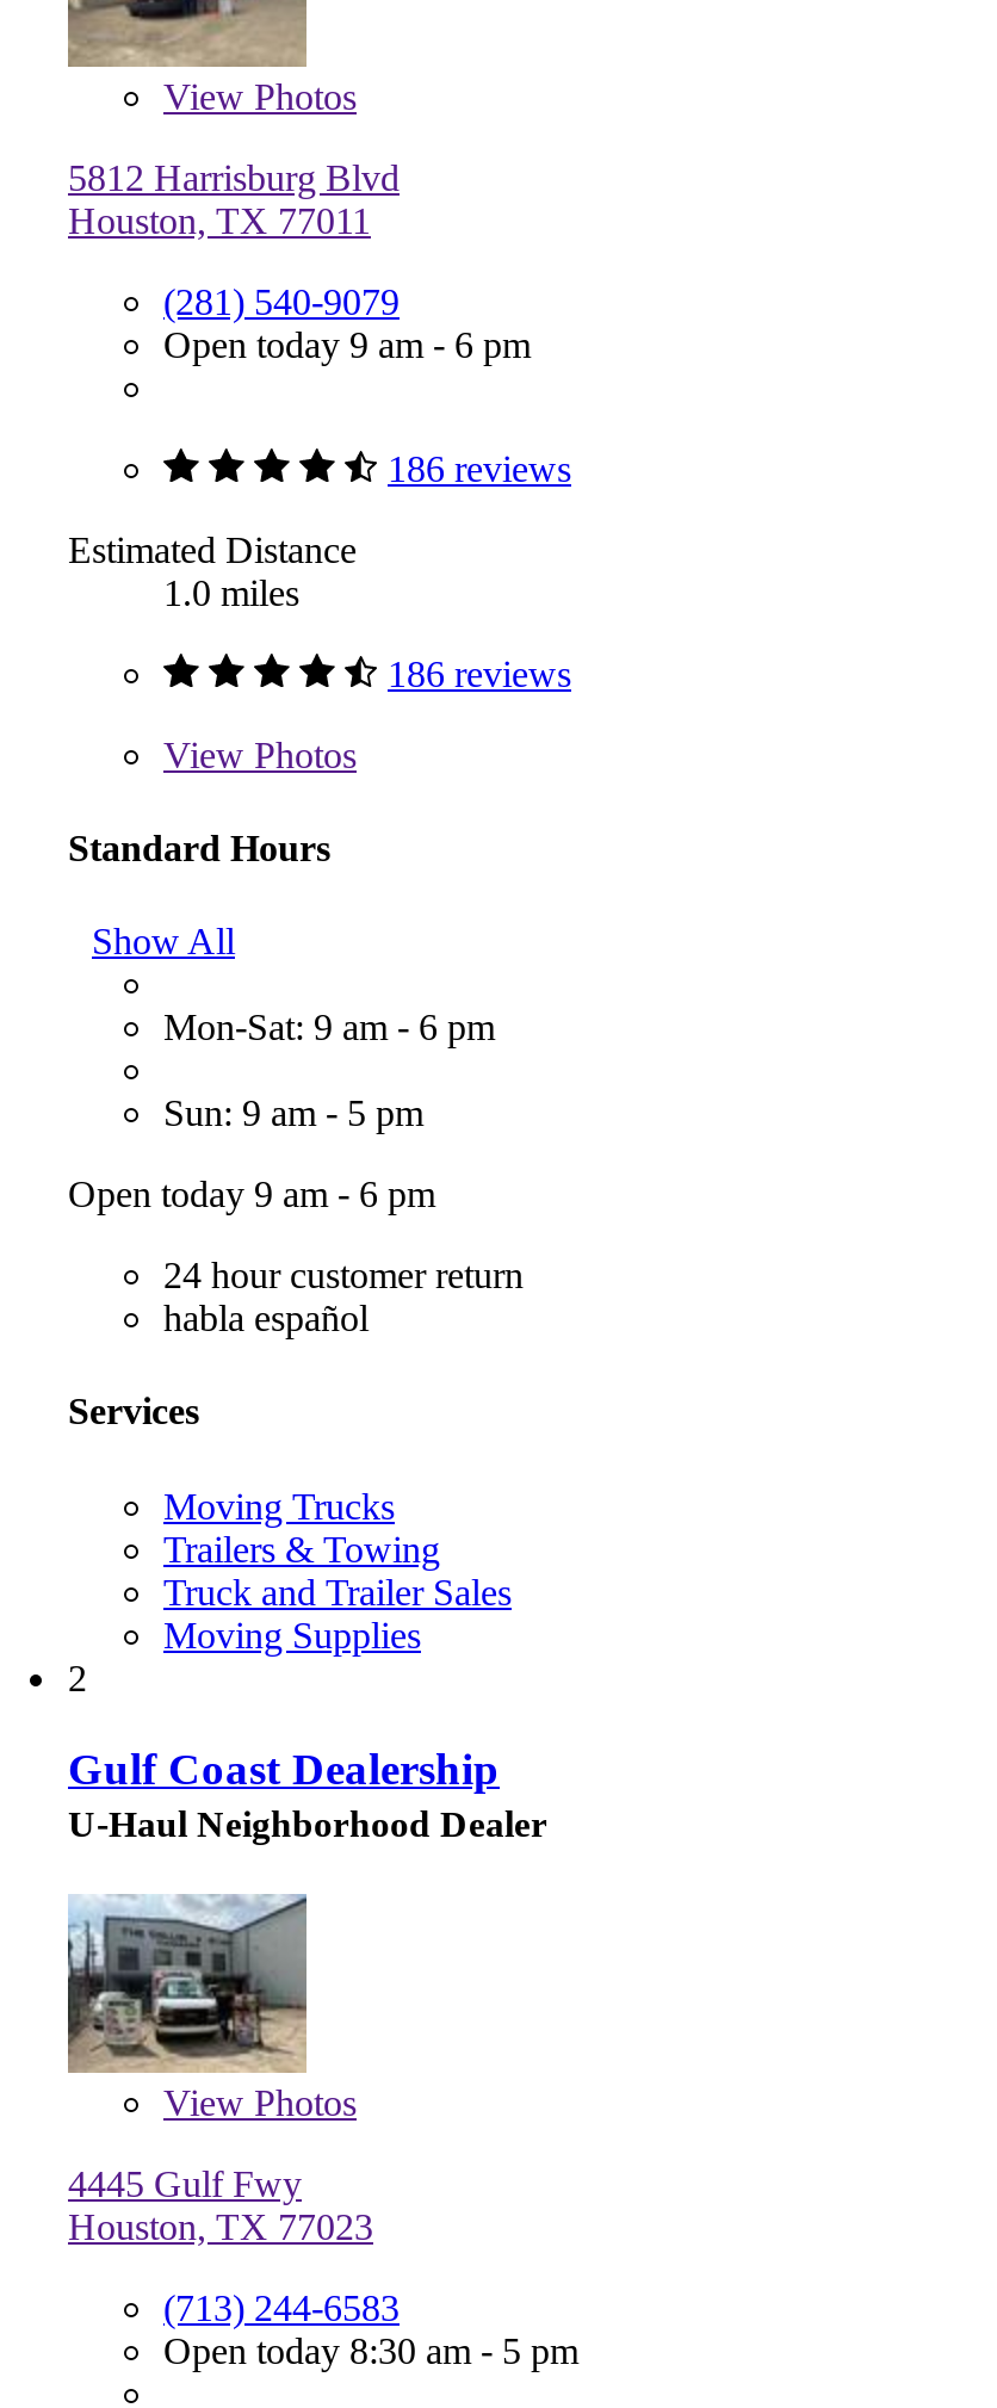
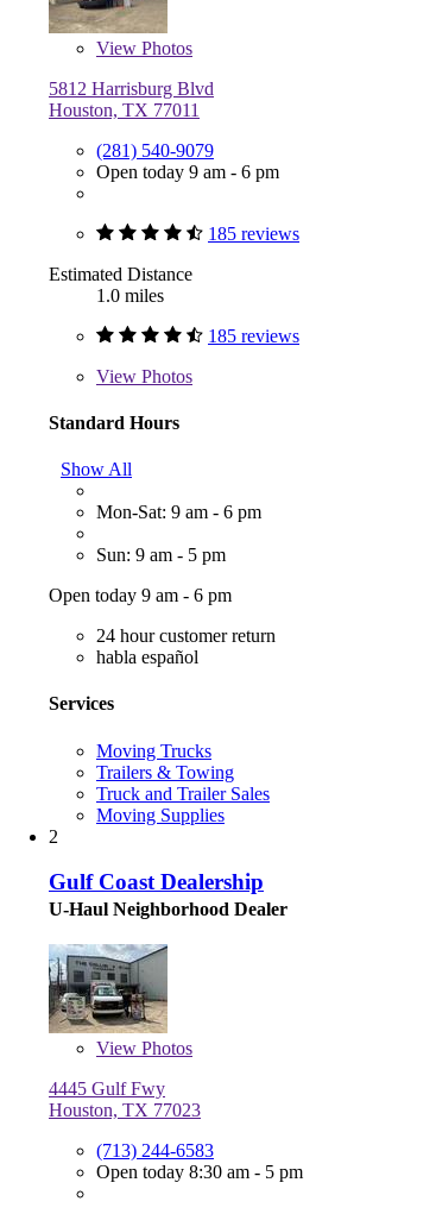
- 186 reviews
+ 185 reviews

- 186 reviews
+ 185 reviews
